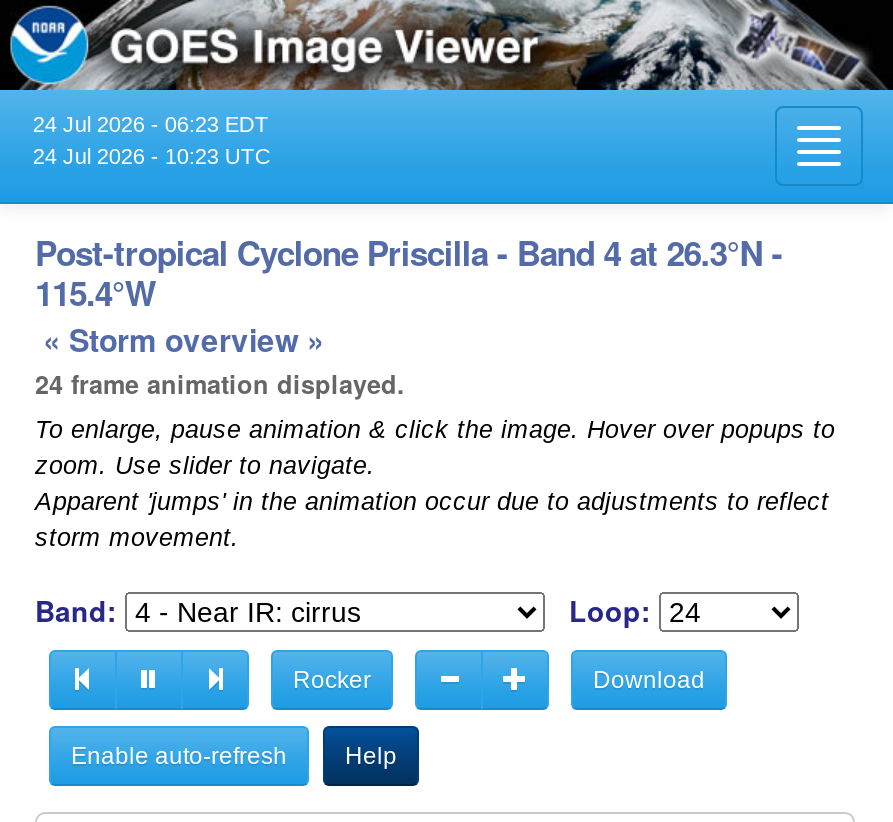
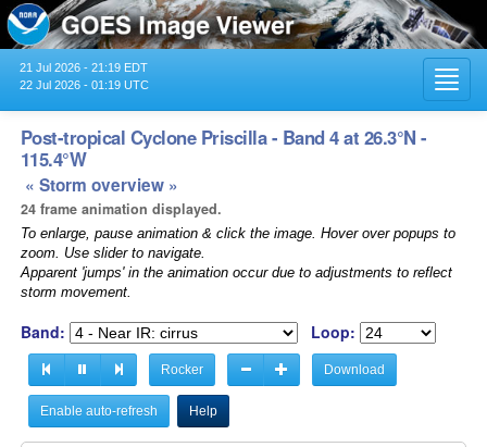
- 24 Jul 2026 - 06:23 EDT
+ 21 Jul 2026 - 21:19 EDT

- 24 Jul 2026 - 10:23 UTC
+ 22 Jul 2026 - 01:19 UTC
